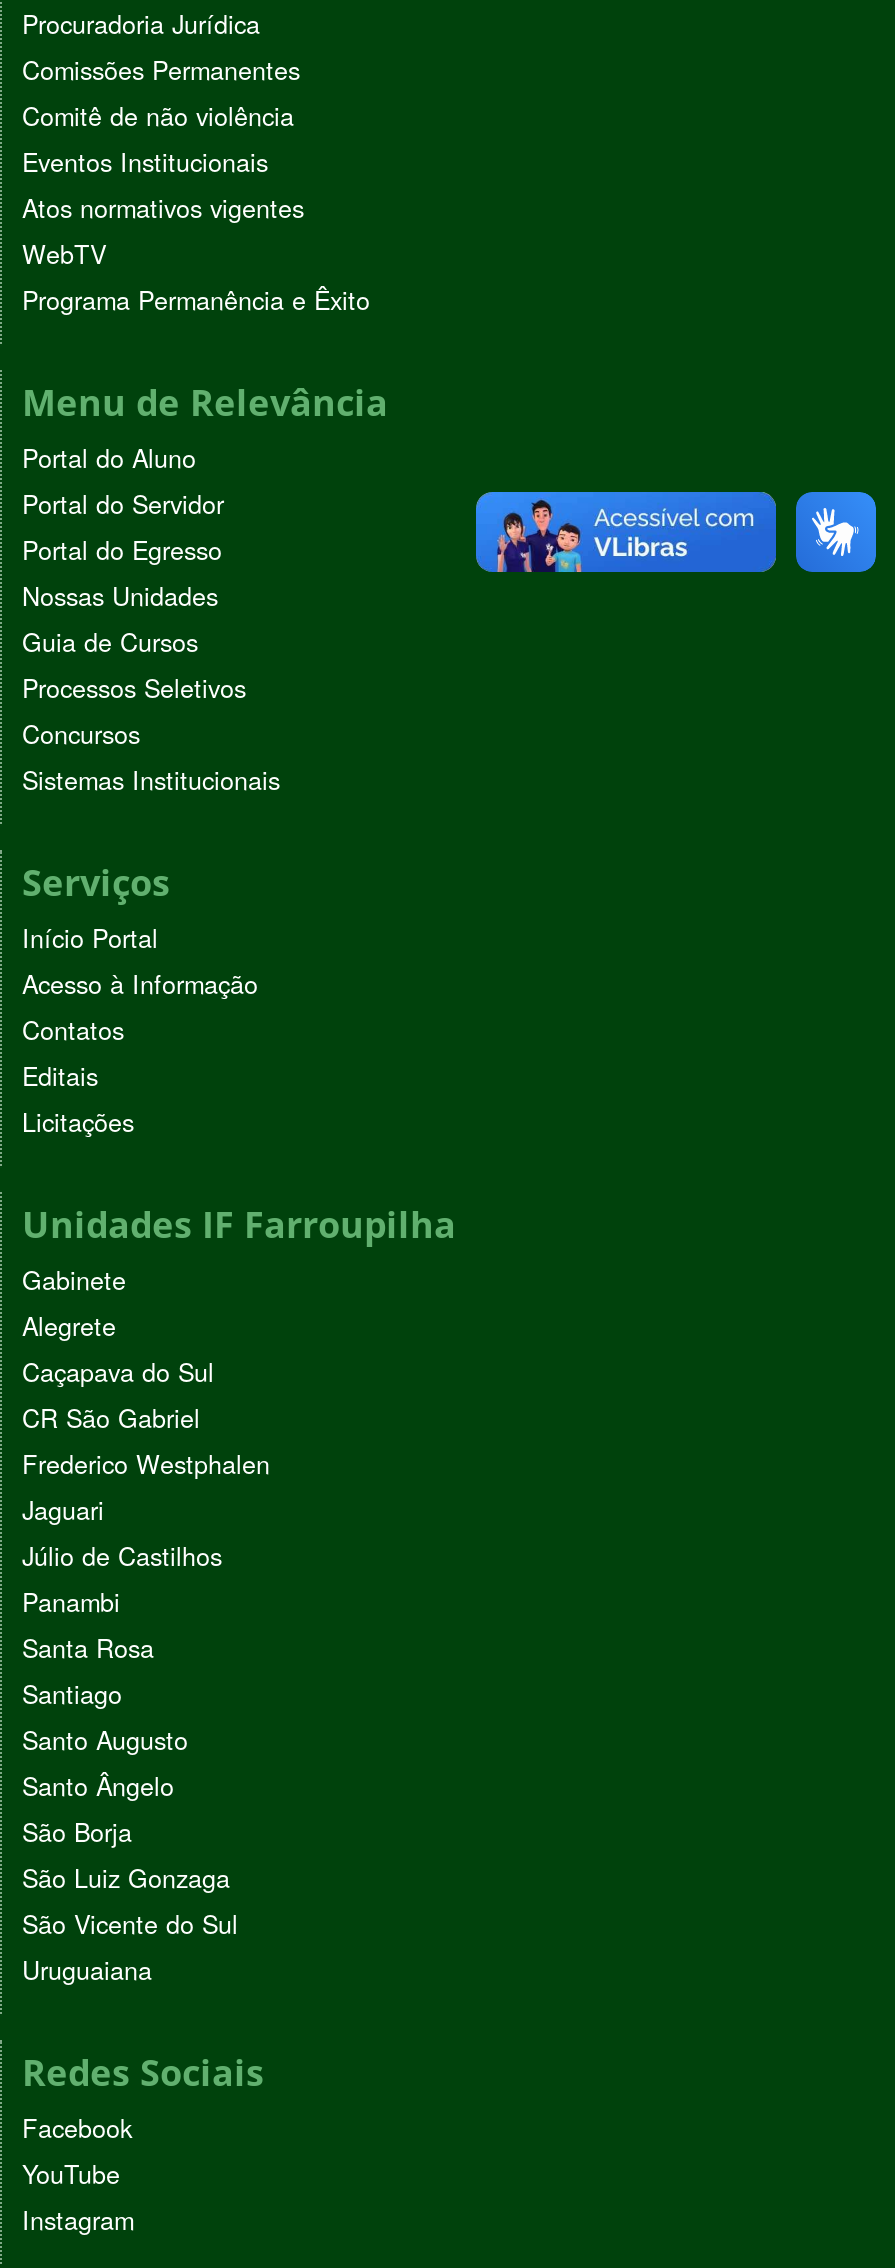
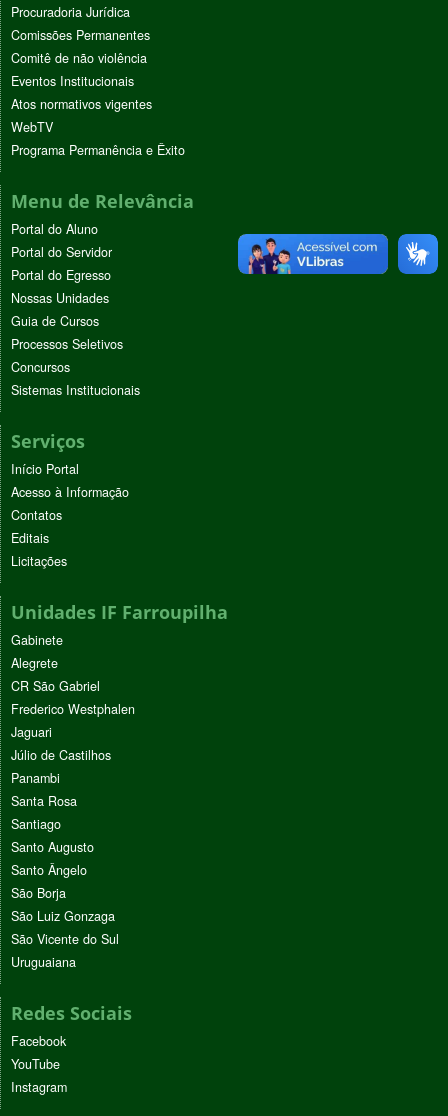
- [image]
+ [image]

- [image]
+ [image]

- Caçapava do Sul
